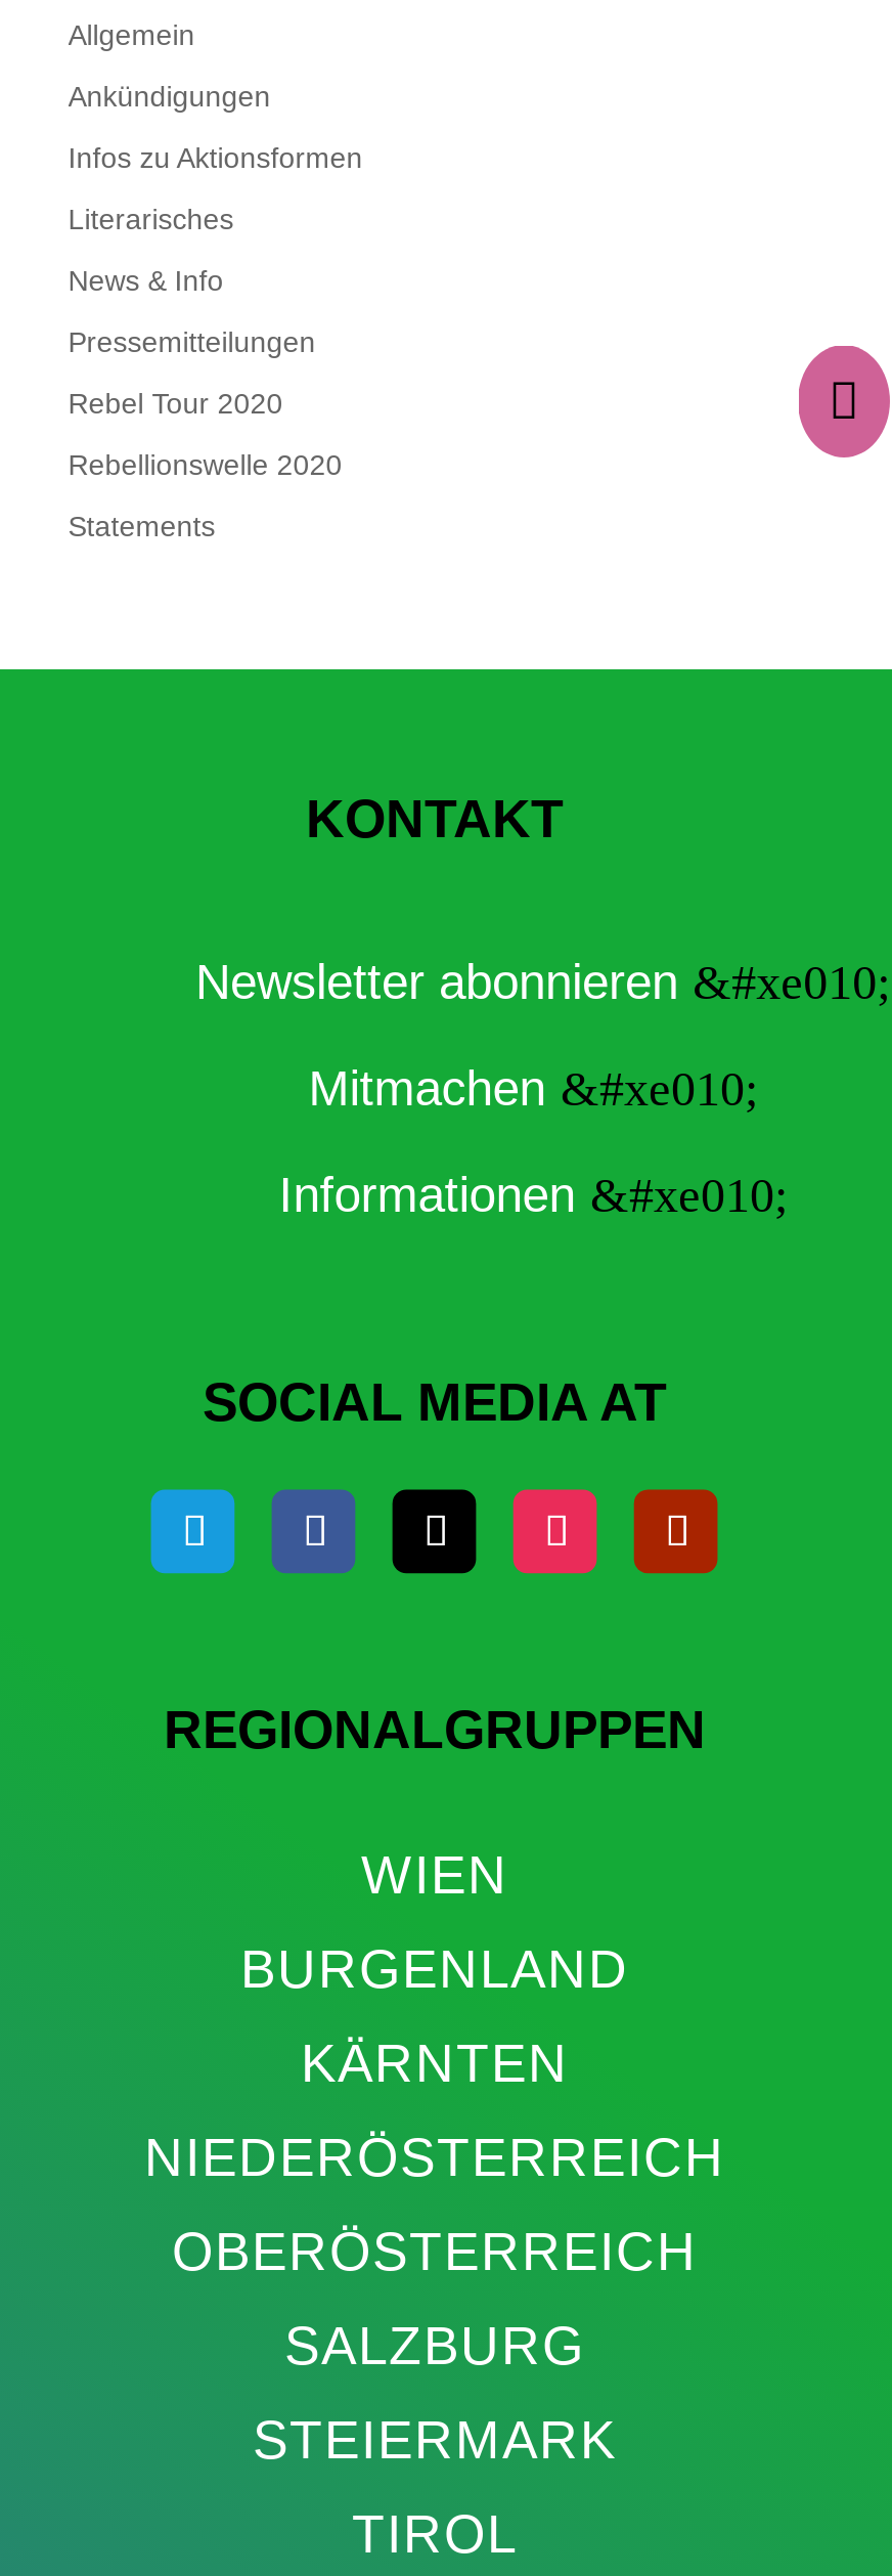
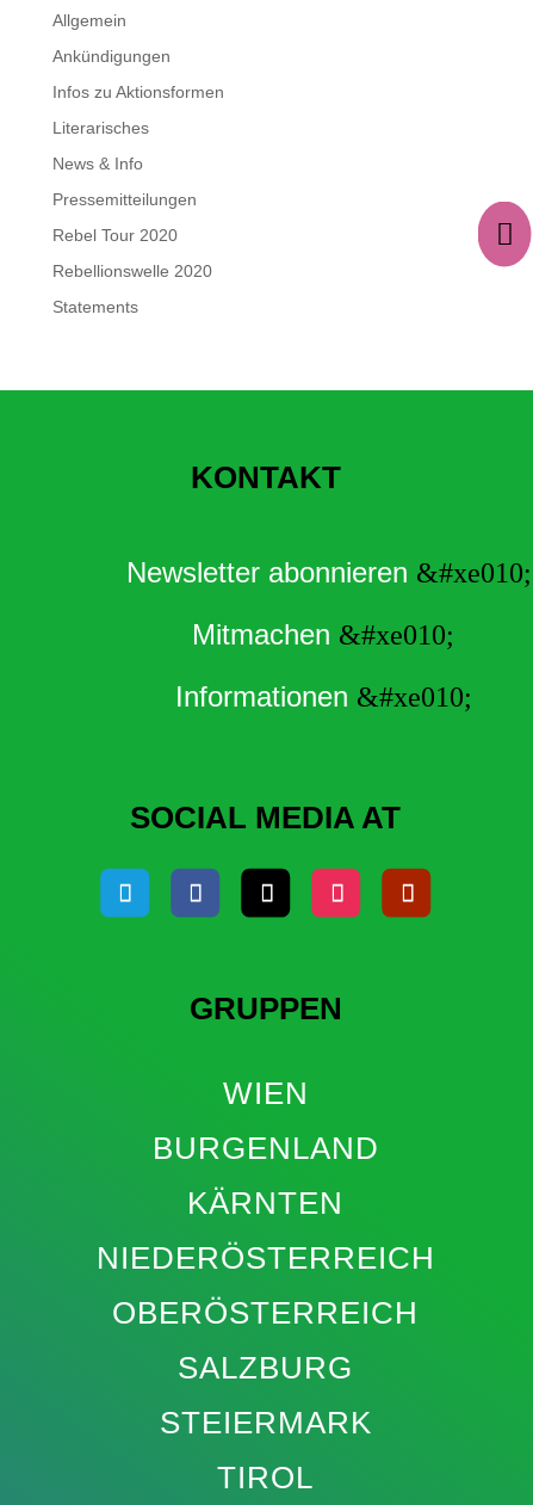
- REGIONALGRUPPEN
+ GRUPPEN
